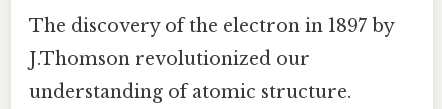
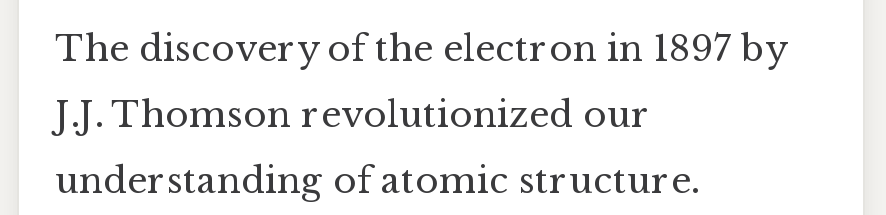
- J.Thomson revolutionized our
+ J.J. Thomson revolutionized our
